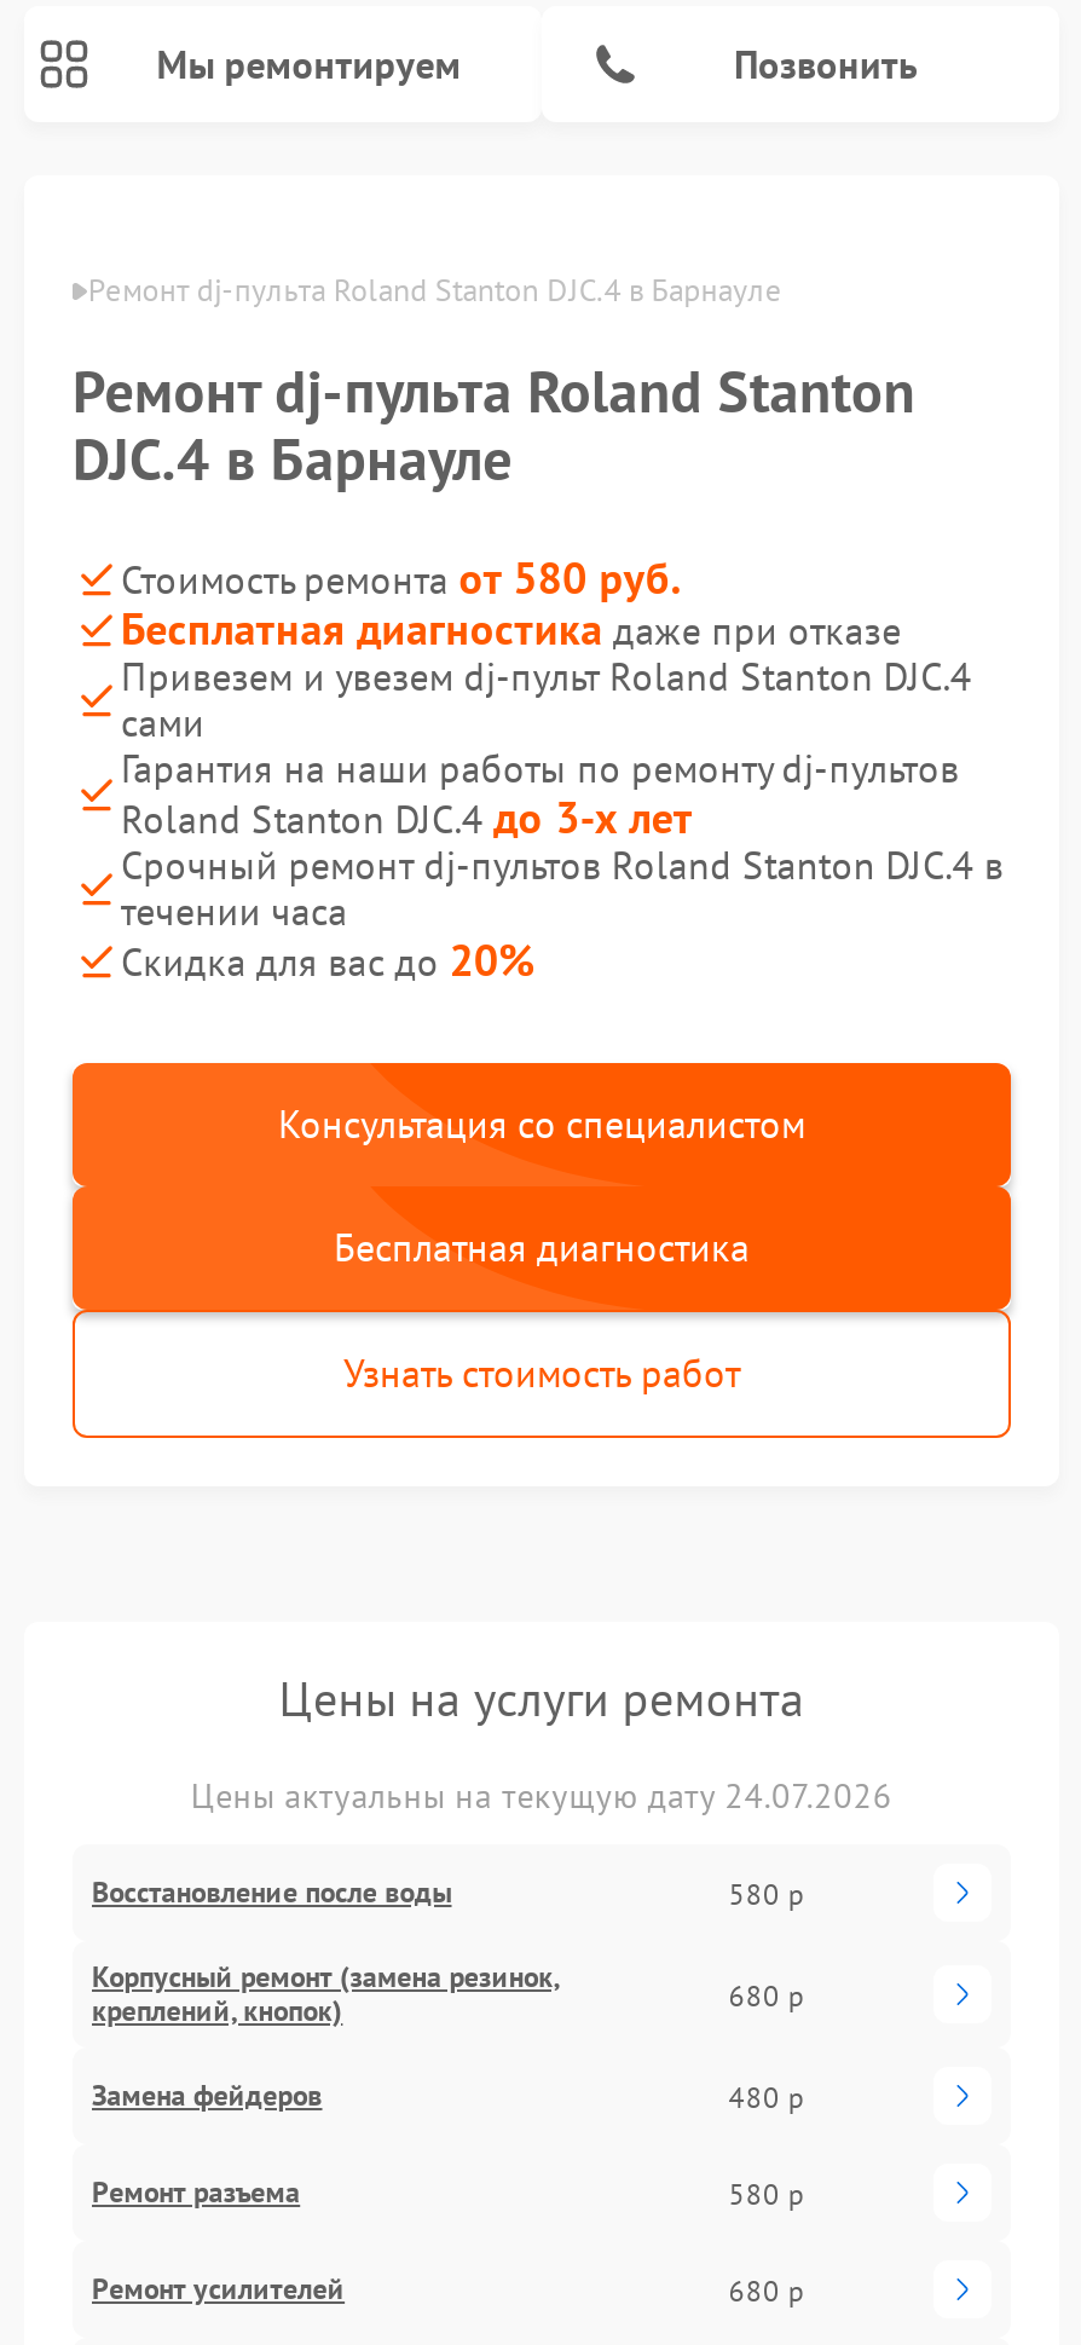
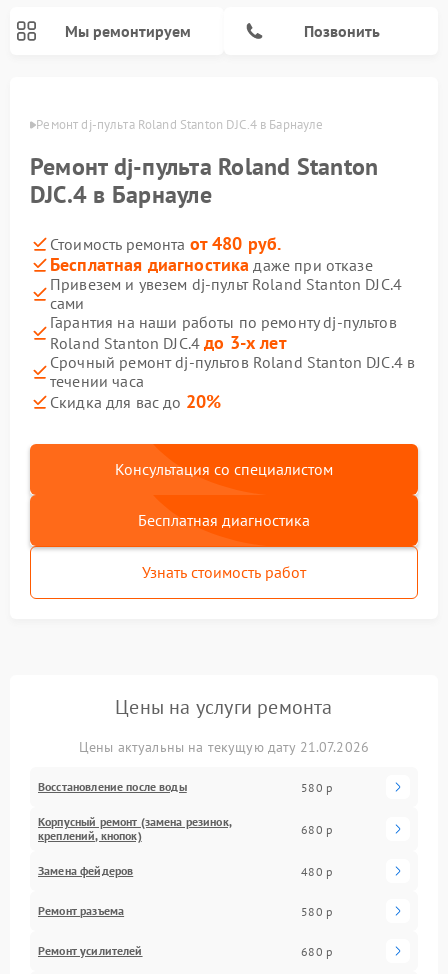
- Стоимость ремонта от 580 руб.
+ Стоимость ремонта от 480 руб.

- Цены актуальны на текущую дату 24.07.2026
+ Цены актуальны на текущую дату 21.07.2026
